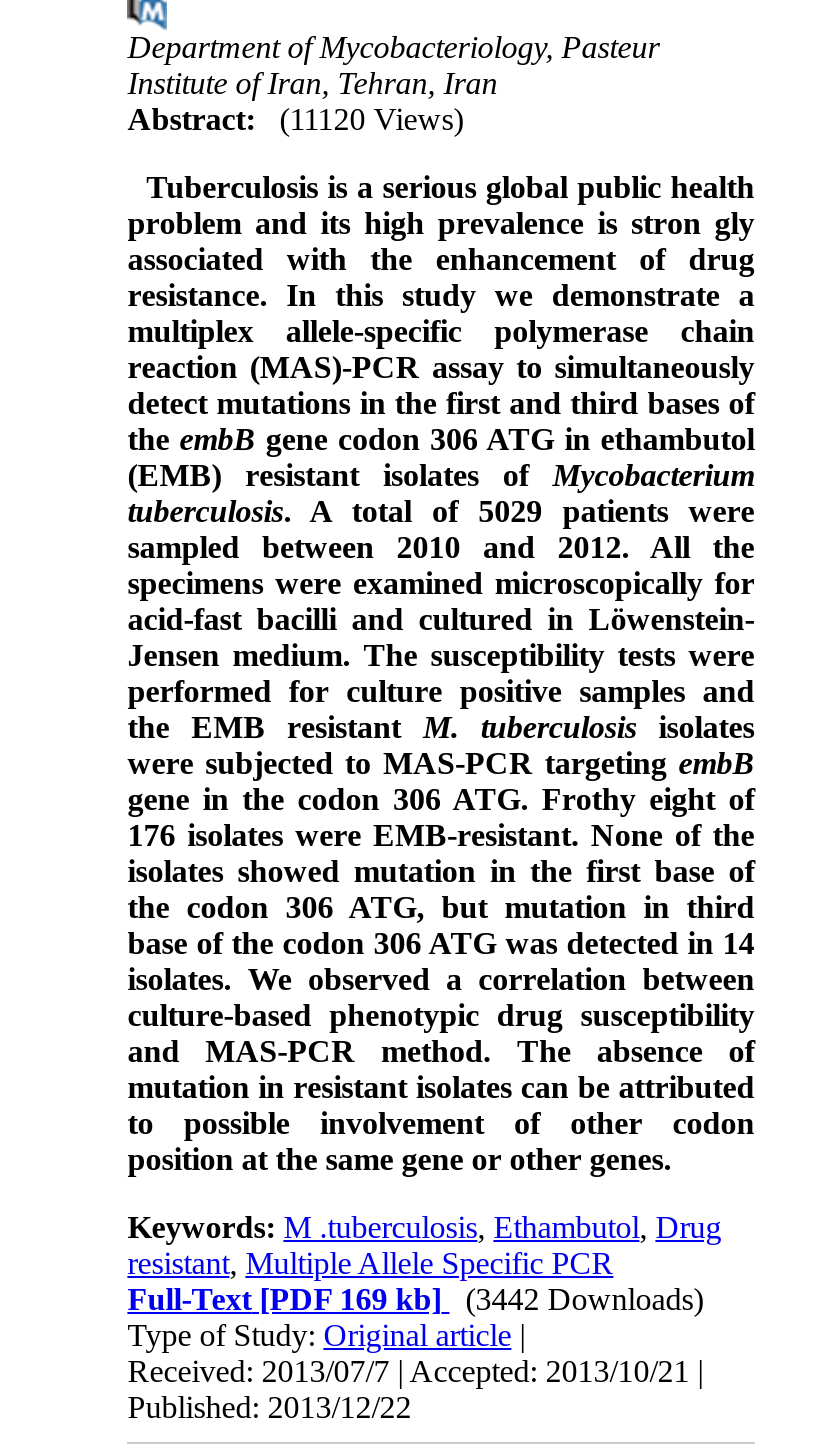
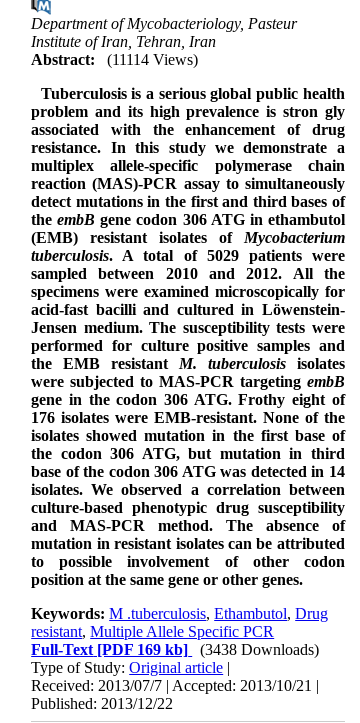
- Abstract: (11120 Views)
+ Abstract: (11114 Views)

- Full-Text [PDF 169 kb] (3442 Downloads)
+ Full-Text [PDF 169 kb] (3438 Downloads)
